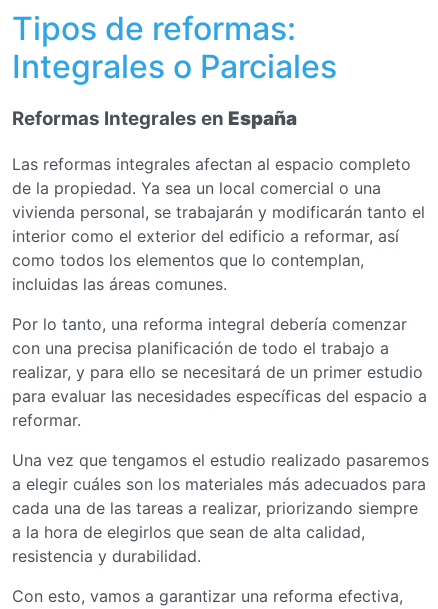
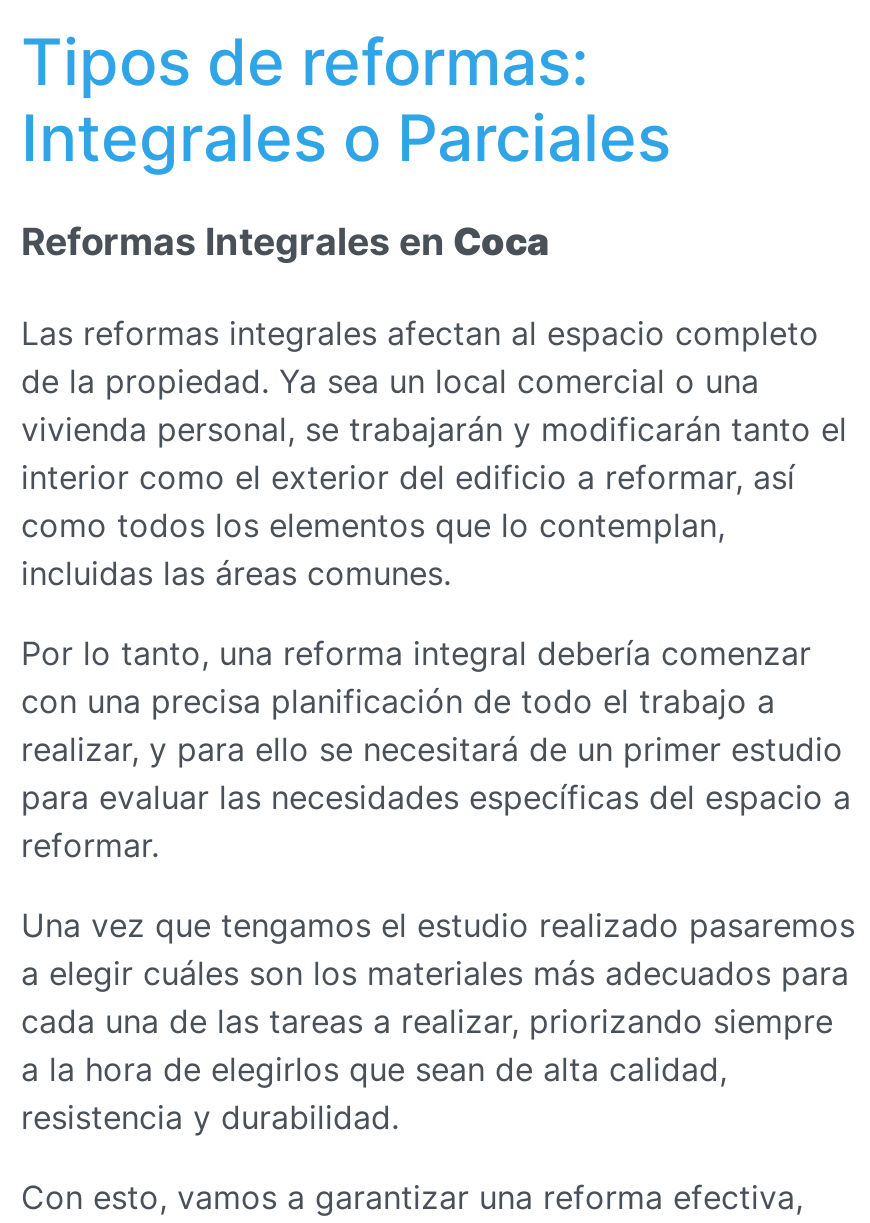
- Reformas Integrales en España
+ Reformas Integrales en Coca
